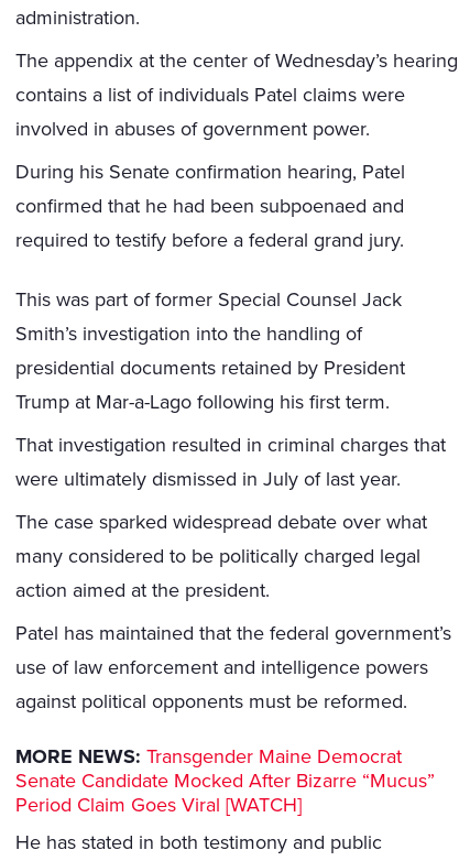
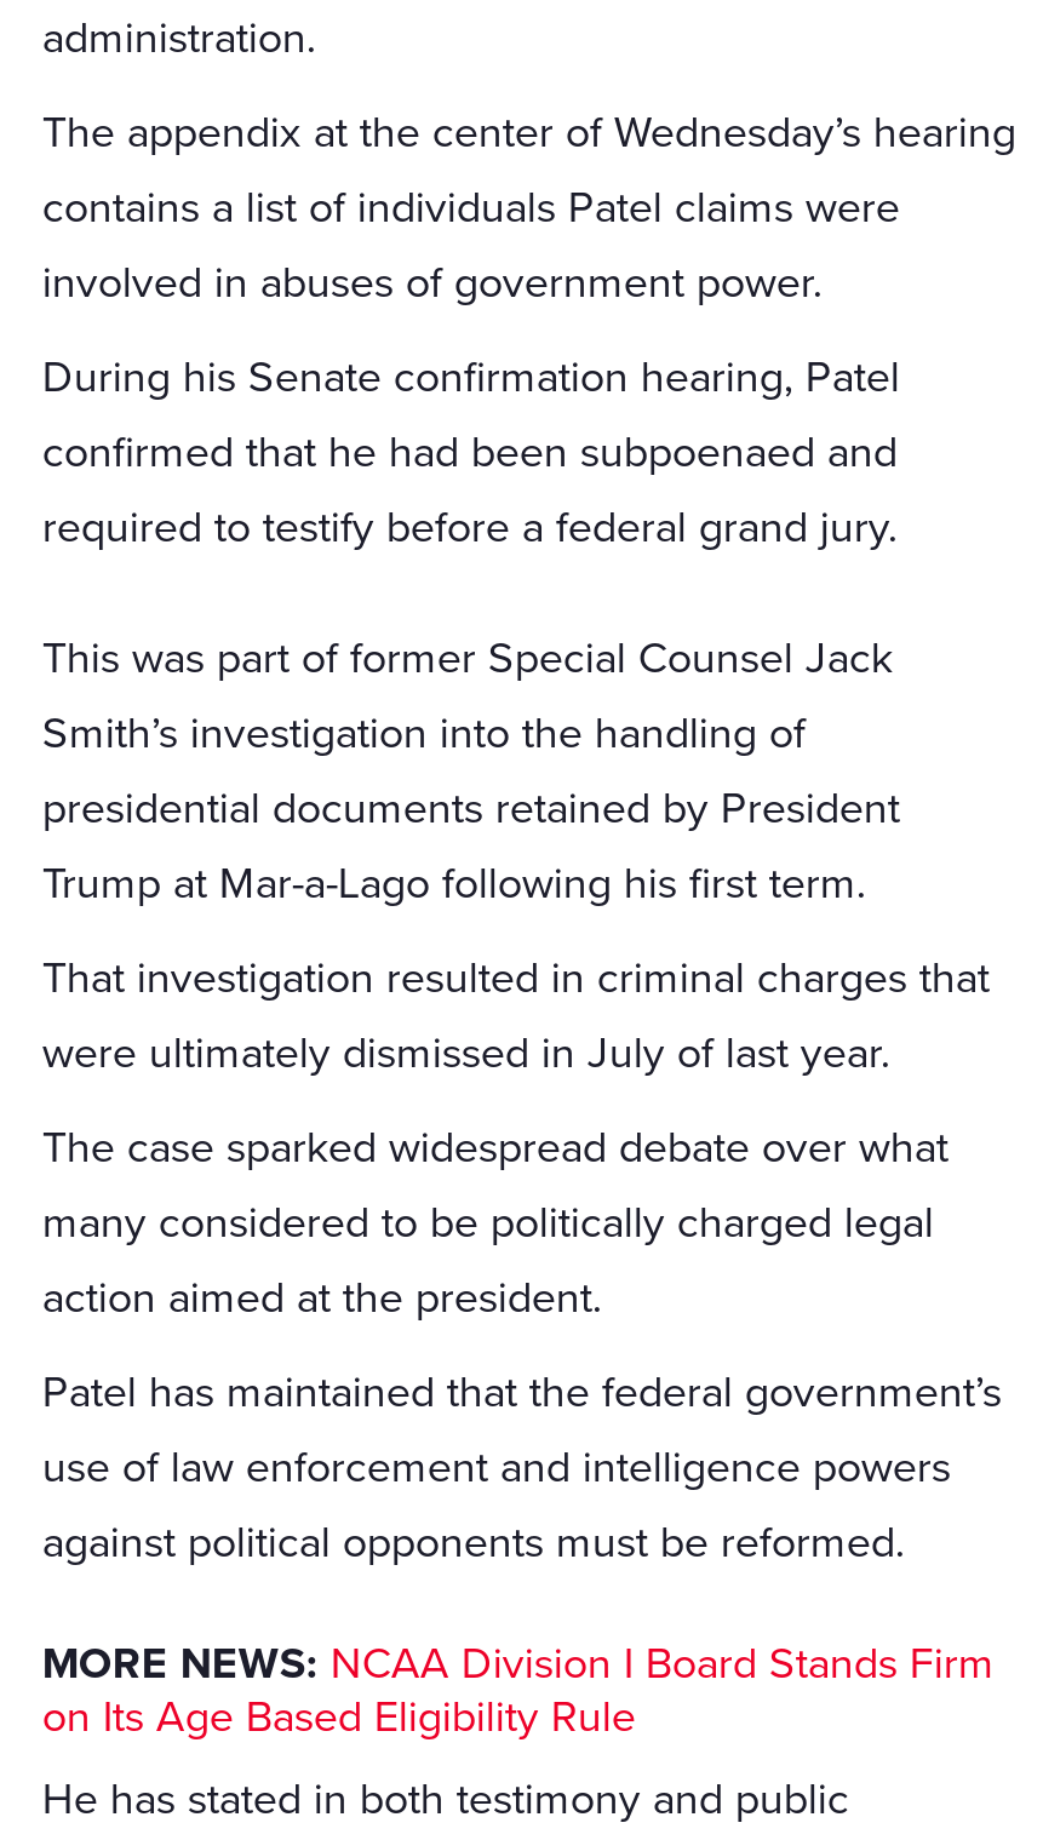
- MORE NEWS: Transgender Maine Democrat
- Senate Candidate Mocked After Bizarre “Mucus”
- Period Claim Goes Viral [WATCH]
+ MORE NEWS: NCAA Division I Board Stands Firm
+ on Its Age Based Eligibility Rule
